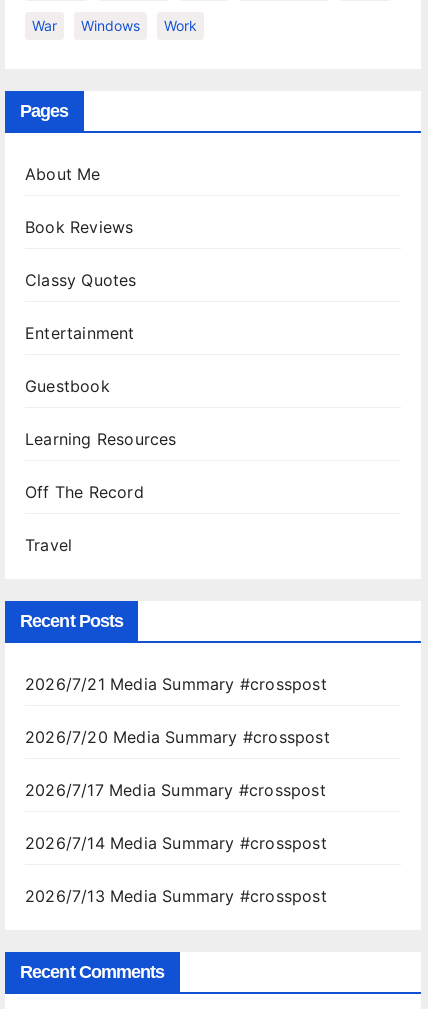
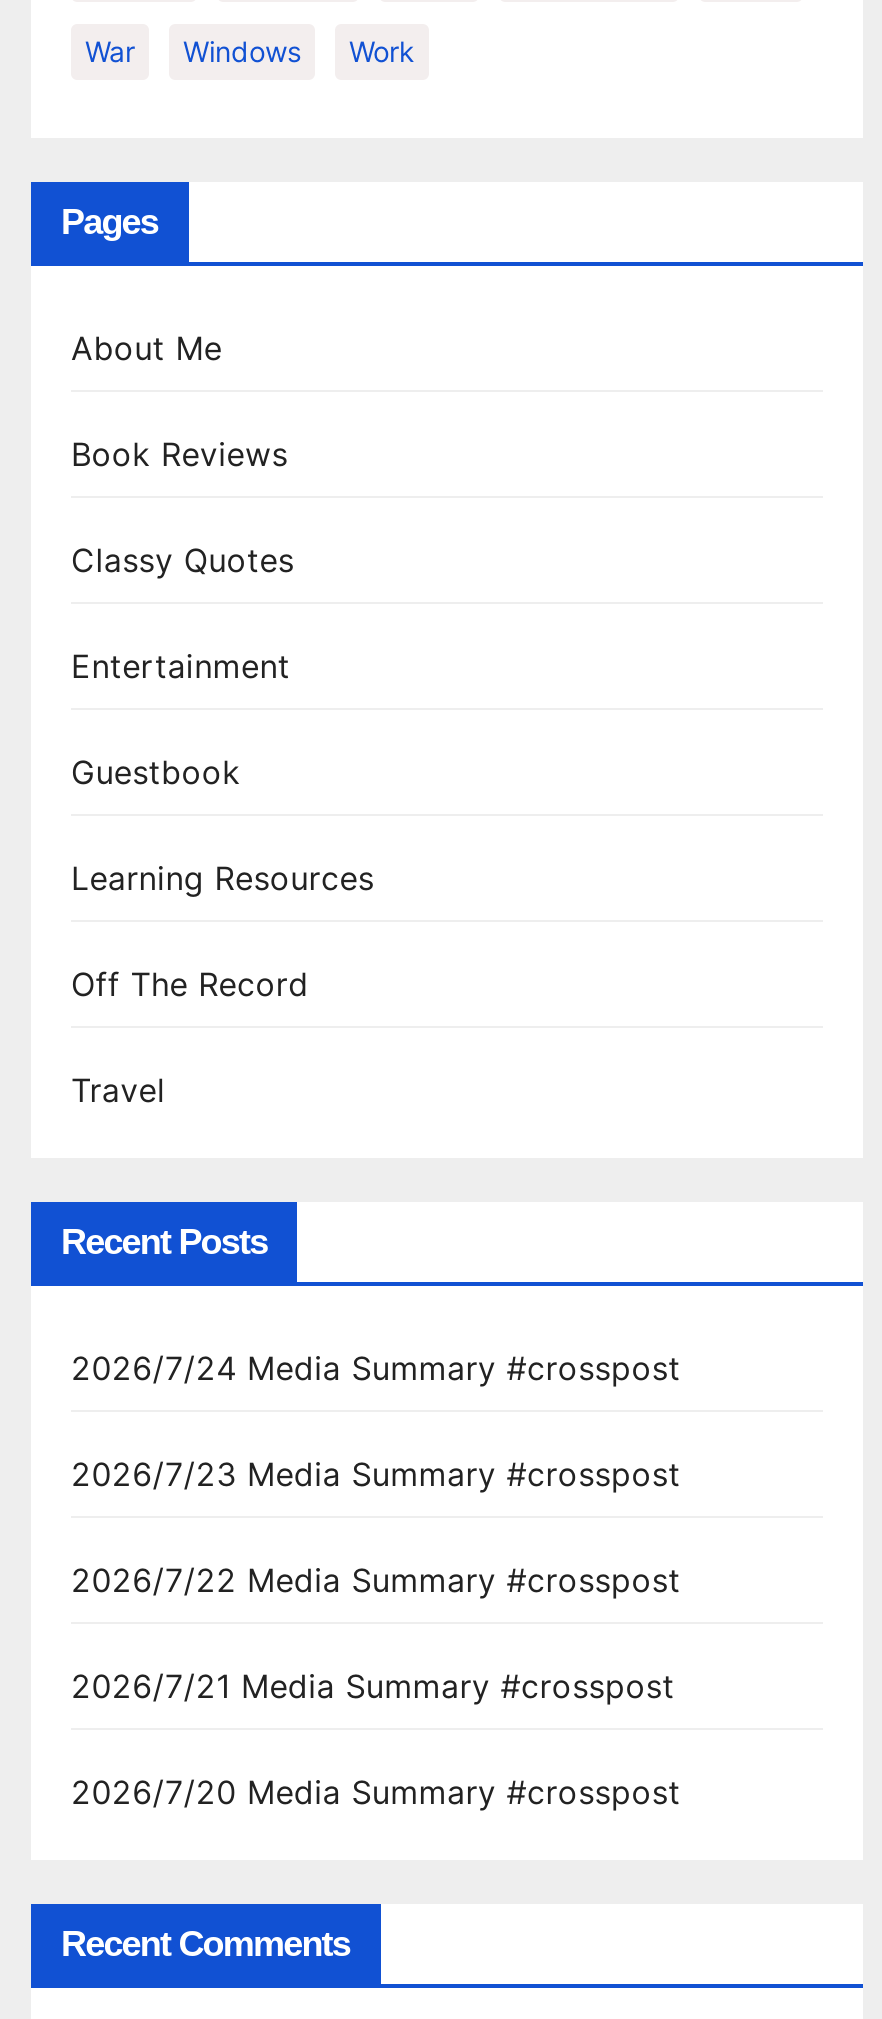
+ 2026/7/24 Media Summary #crosspost
+ 2026/7/23 Media Summary #crosspost
+ 2026/7/22 Media Summary #crosspost

moved down: 2026/7/21 Media Summary #crosspost | 2026/7/20 Media Summary #crosspost

- 2026/7/17 Media Summary #crosspost
- 2026/7/14 Media Summary #crosspost
- 2026/7/13 Media Summary #crosspost
